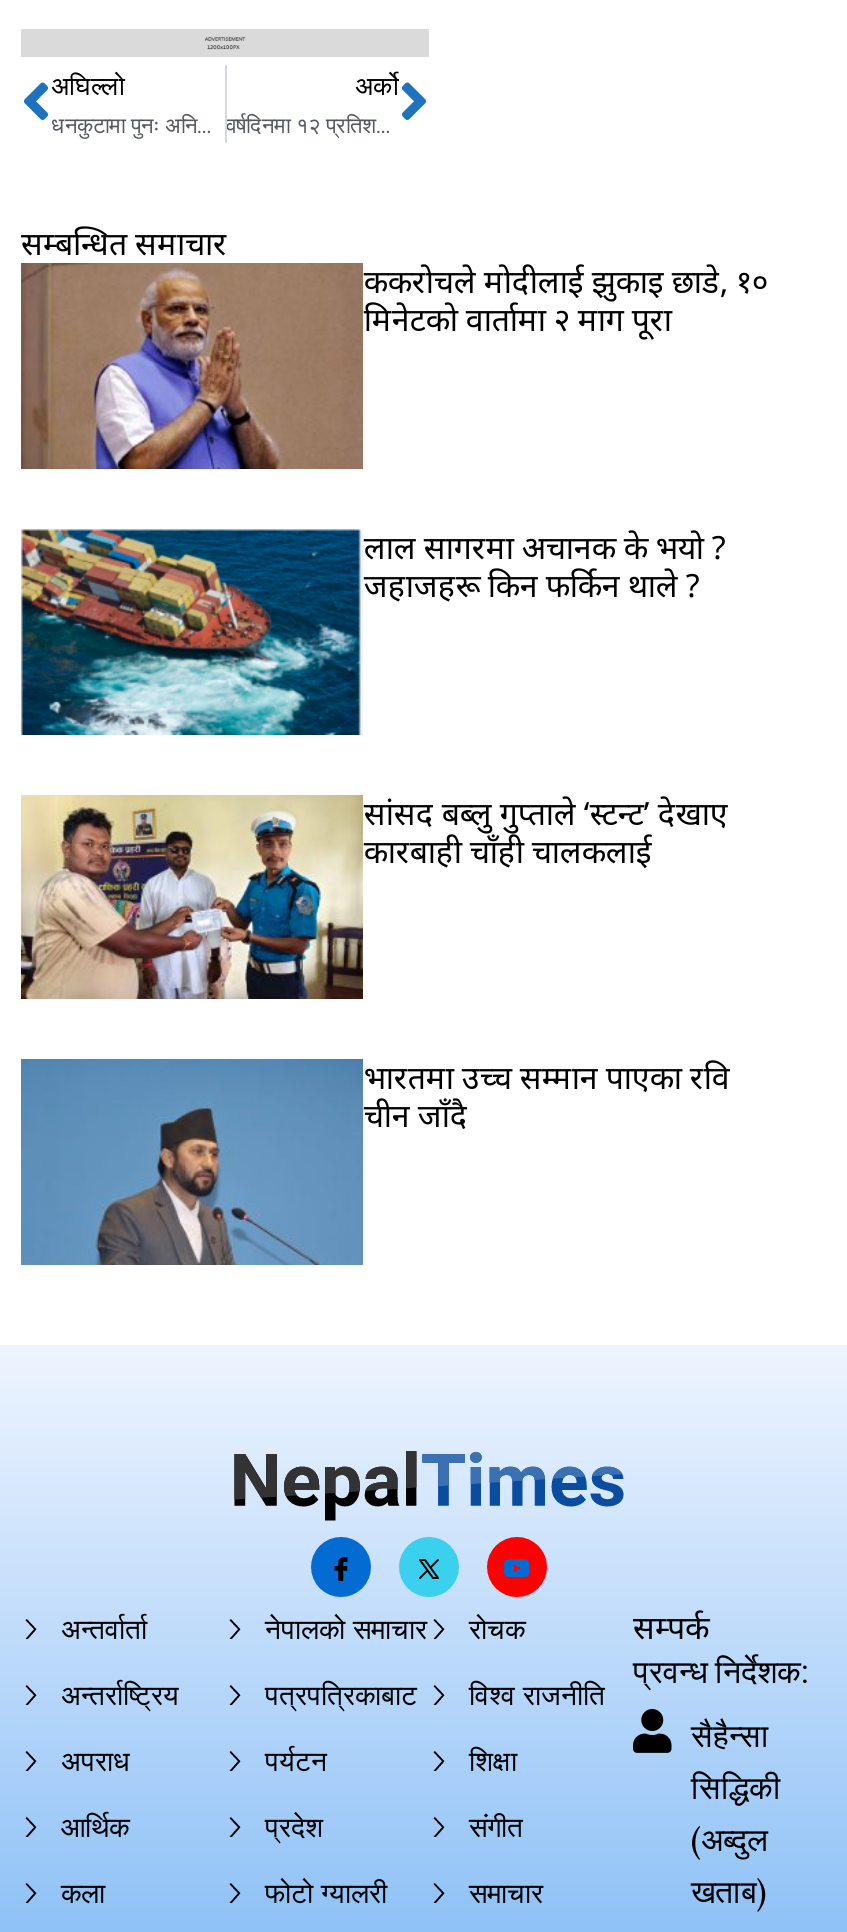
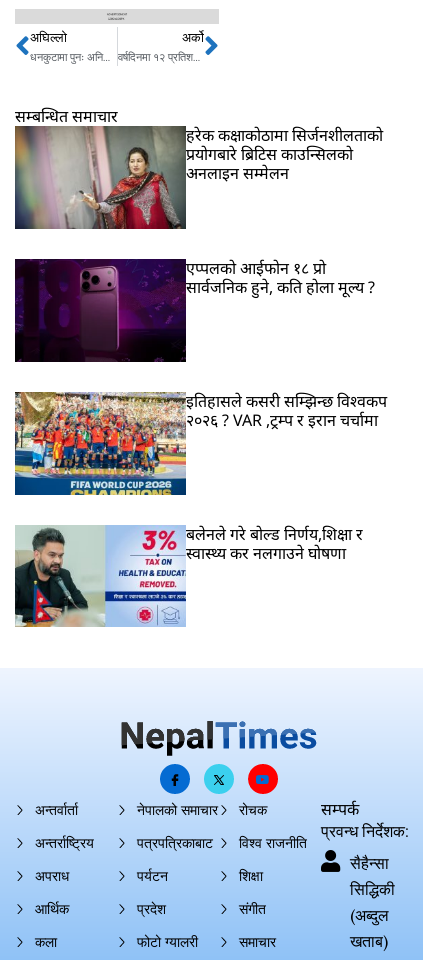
- [image]
- ककरोचले मोदीलाई झुकाइ छाडे, १०
- मिनेटको वार्तामा २ माग पूरा
+ [image]
+ हरेक कक्षाकोठामा सिर्जनशीलताको
+ प्रयोगबारे ब्रिटिस काउन्सिलको
+ अनलाइन सम्मेलन

- [image]
- लाल सागरमा अचानक के भयो ?
- जहाजहरू किन फर्किन थाले ?
+ [image]
+ एप्पलको आईफोन १८ प्रो
+ सार्वजनिक हुने, कति होला मूल्य ?

- [image]
- सांसद बब्लु गुप्ताले ‘स्टन्ट’ देखाए
- कारबाही चाँही चालकलाई
+ [image]
+ इतिहासले कसरी सम्झिन्छ विश्वकप
+ २०२६ ? VAR ,ट्रम्प र इरान चर्चामा

- [image]
- भारतमा उच्च सम्मान पाएका रवि
- चीन जाँदै
+ [image]
+ बलेनले गरे बोल्ड निर्णय,शिक्षा र
+ स्वास्थ्य कर नलगाउने घोषणा
